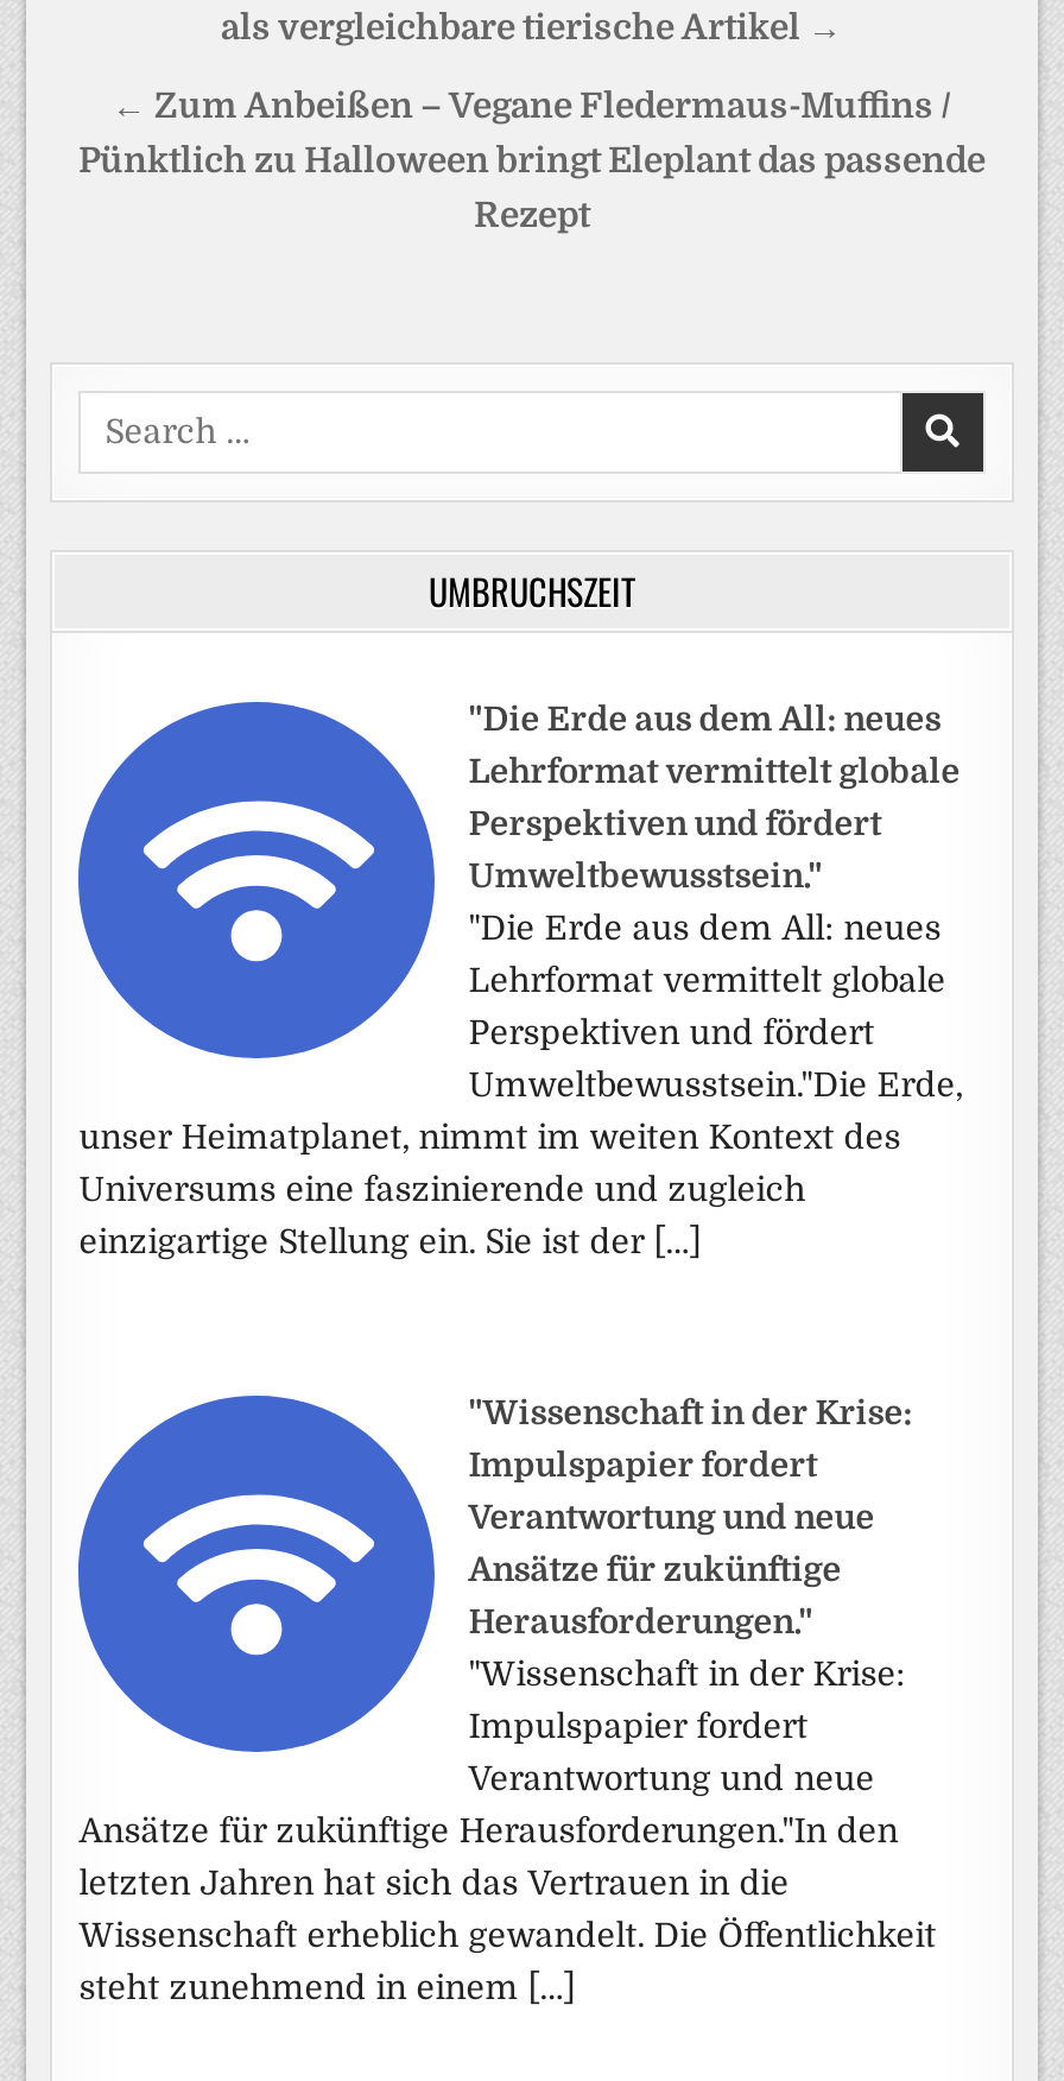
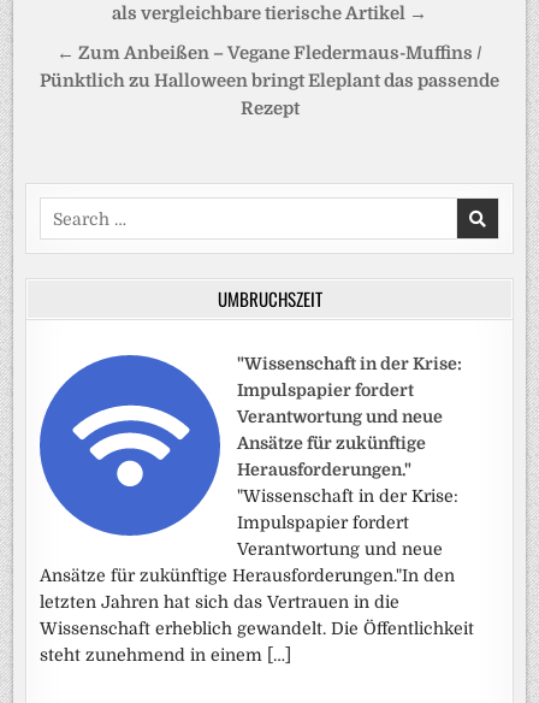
- "Die Erde aus dem All: neues
- Lehrformat vermittelt globale
- Perspektiven und fördert
- Umweltbewusstsein."
- "Die Erde aus dem All: neues
- Lehrformat vermittelt globale
- Perspektiven und fördert
- Umweltbewusstsein."Die Erde,
- unser Heimatplanet, nimmt im weiten Kontext des
- Universums eine faszinierende und zugleich
- einzigartige Stellung ein. Sie ist der […]
